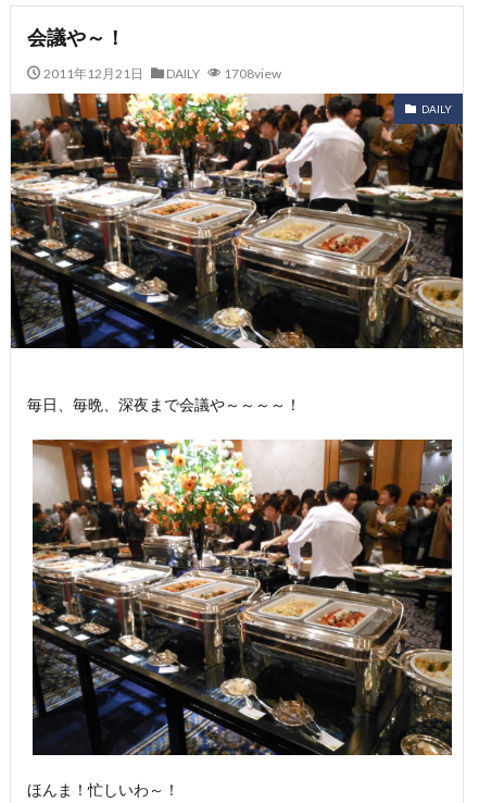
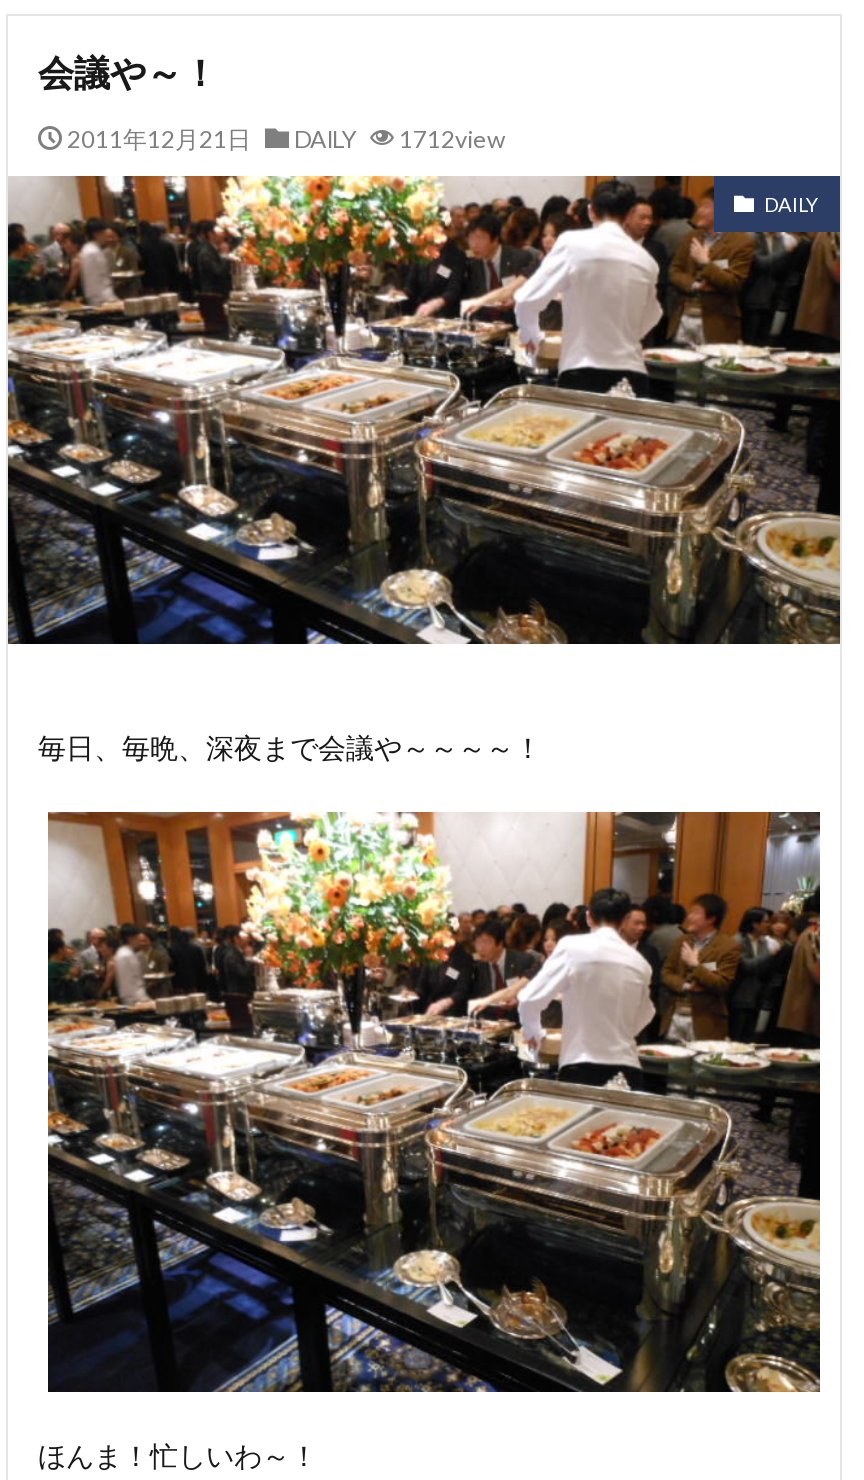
- 2011年12月21日 DAILY 1708view
+ 2011年12月21日 DAILY 1712view
